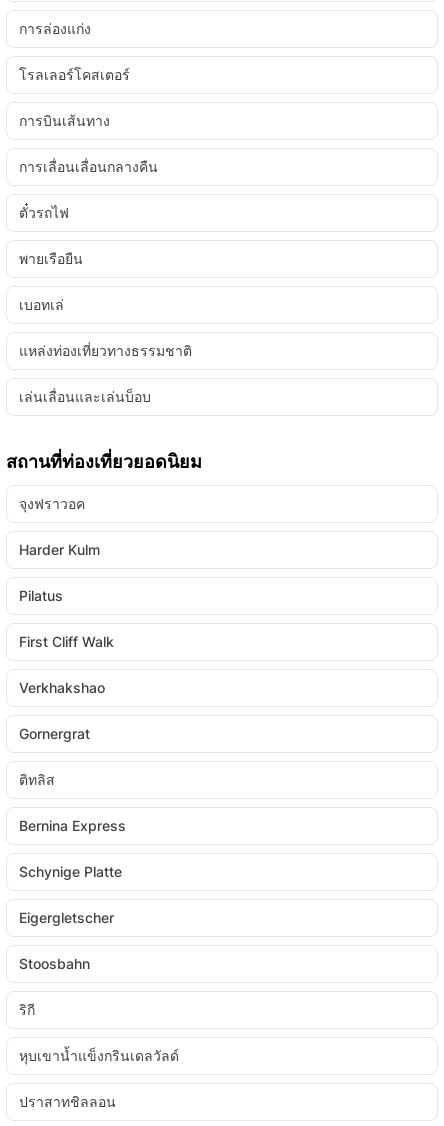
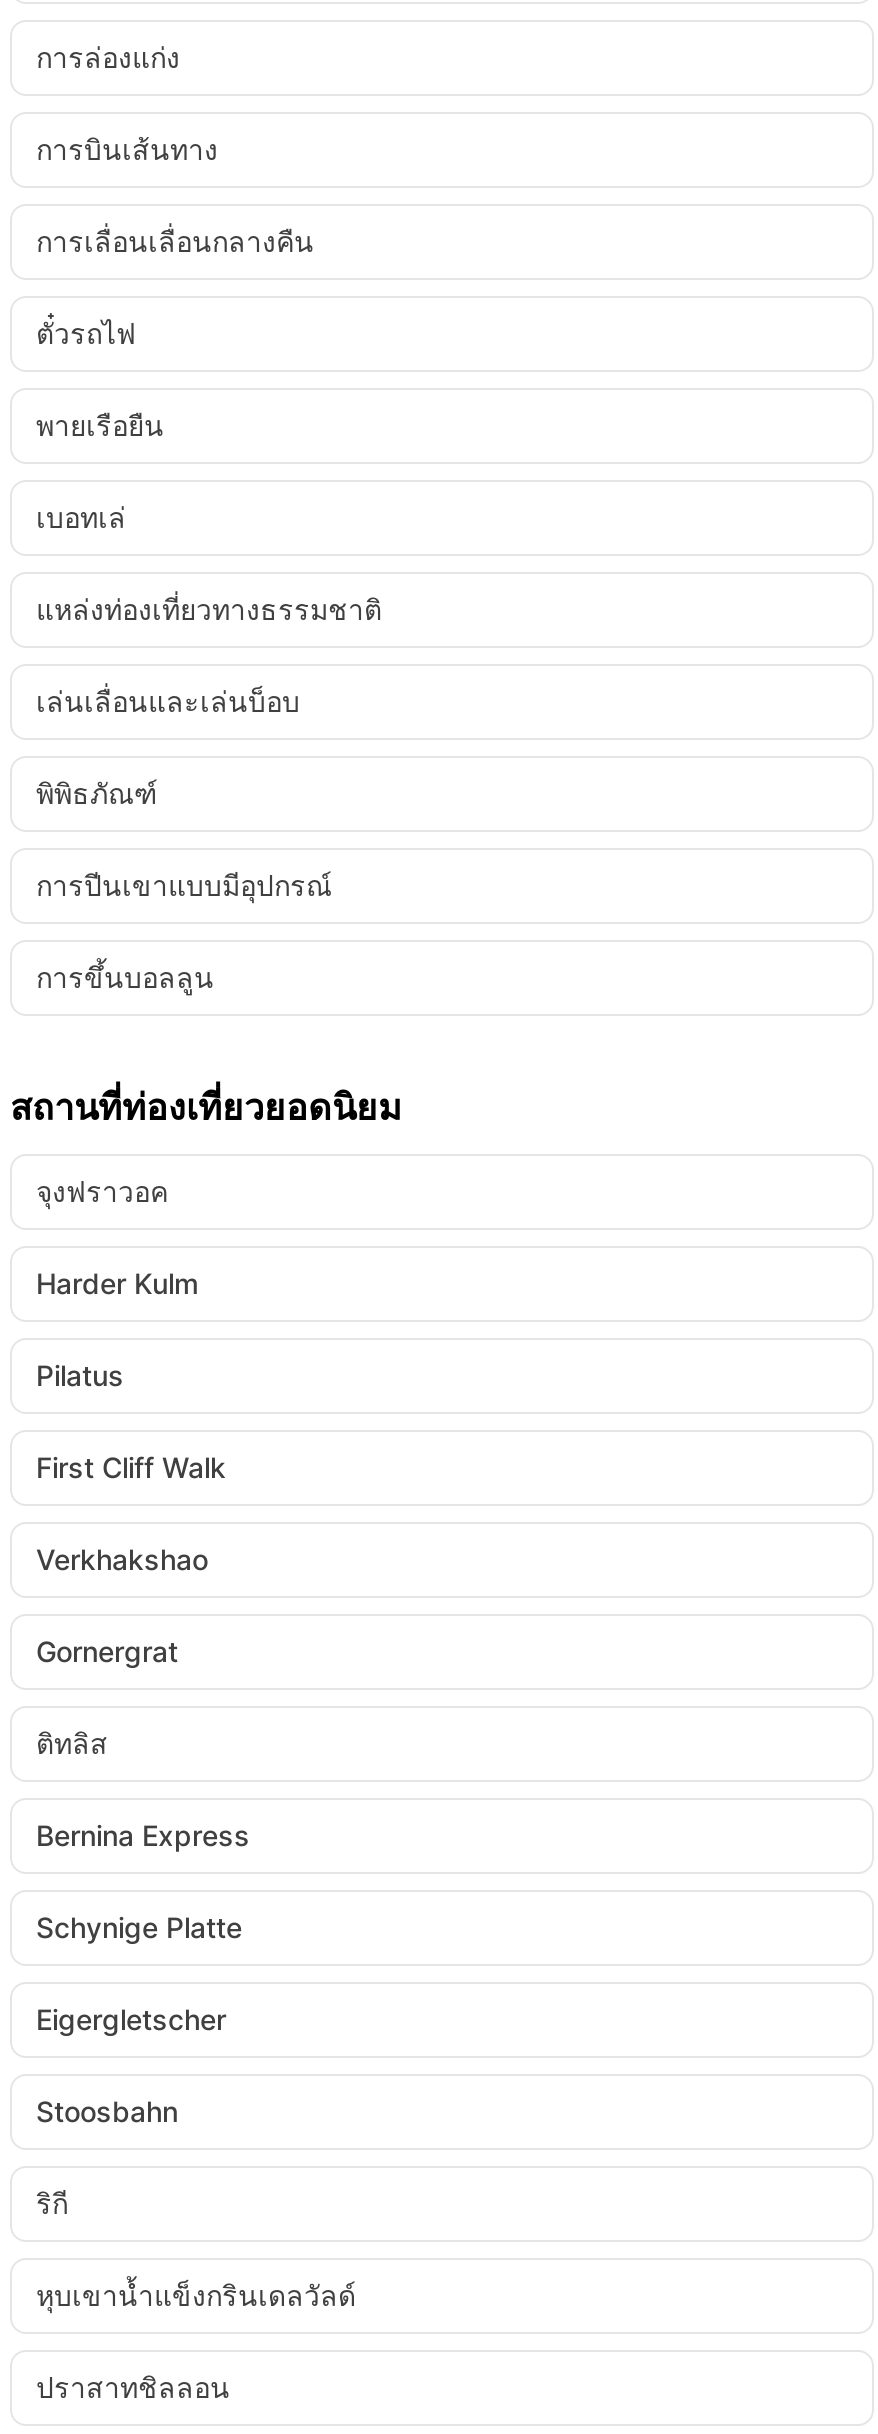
- โรลเลอร์โคสเตอร์

moved up: การบินเส้นทาง | การเลื่อนเลื่อนกลางคืน | ตั๋วรถไฟ | พายเรือยืน | เบอทเล่ | แหล่งท่องเที่ยวทางธรรมชาติ | เล่นเลื่อนและเล่นบ็อบ

+ พิพิธภัณฑ์
+ การปีนเขาแบบมีอุปกรณ์
+ การขึ้นบอลลูน
